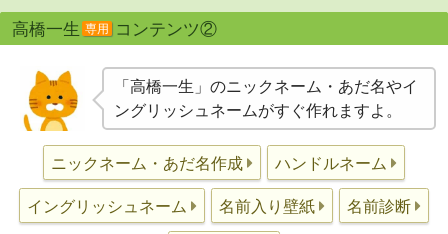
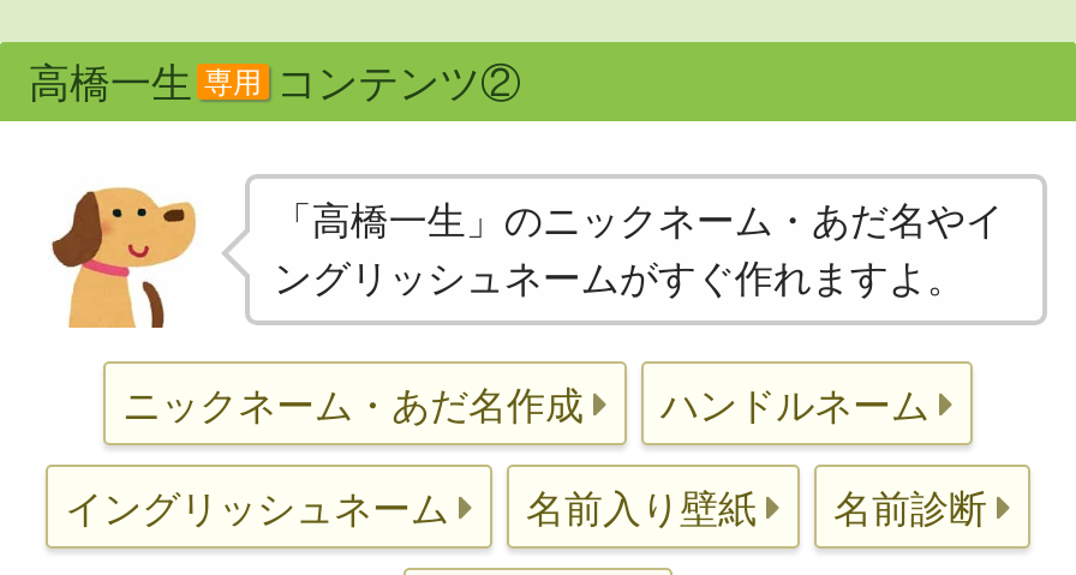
- [image]
+ [image]
